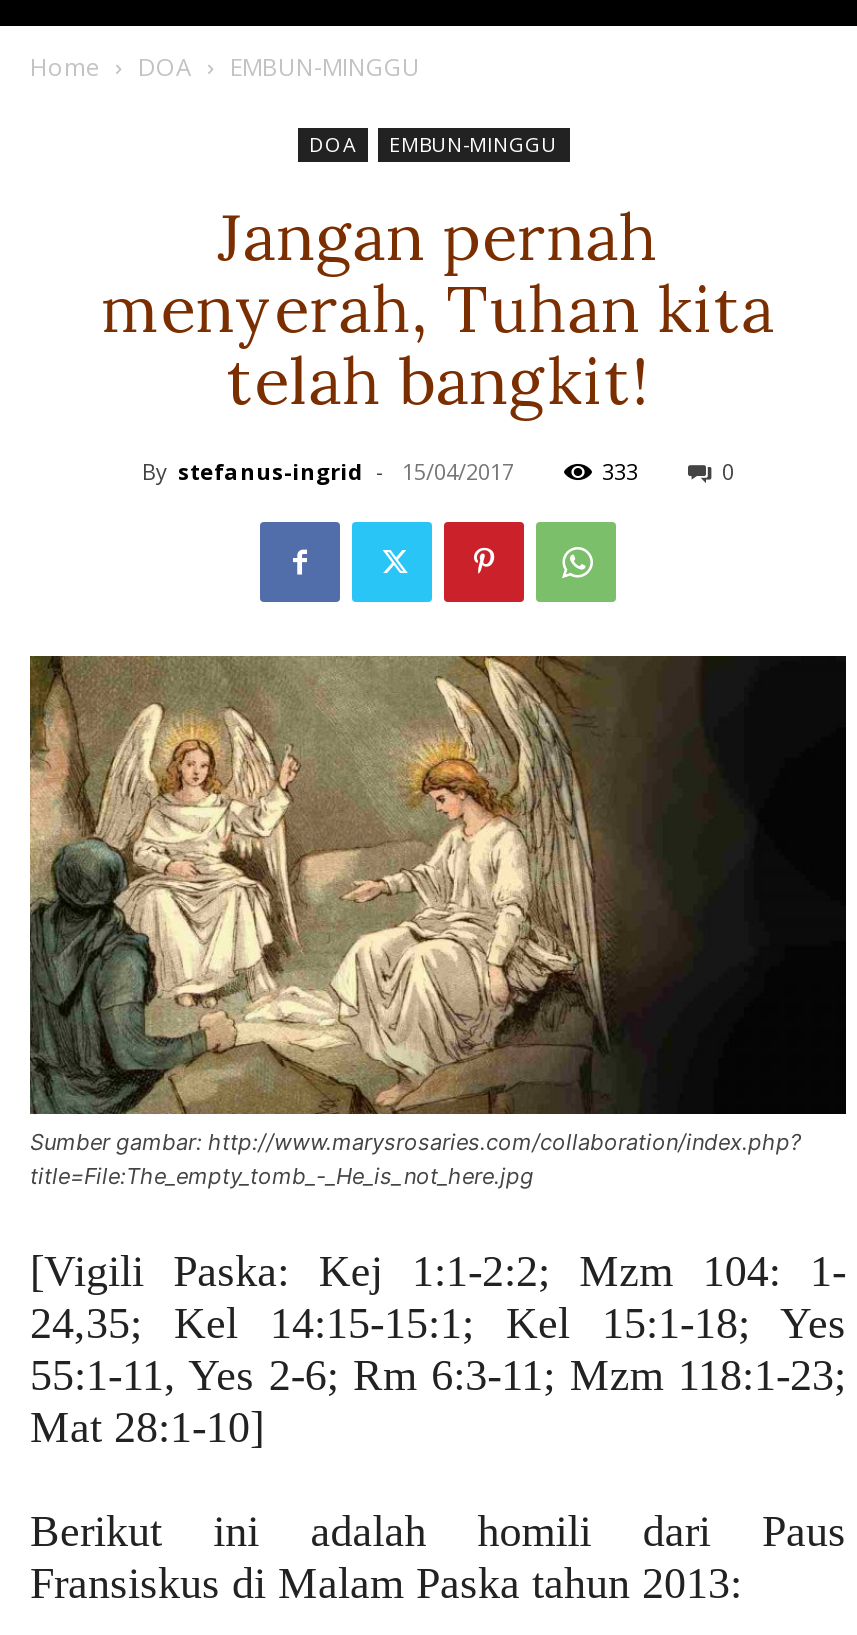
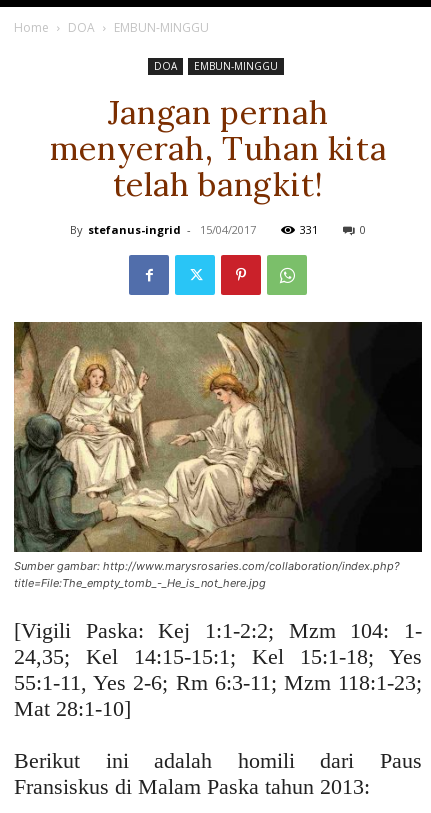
- 333
+ 331
